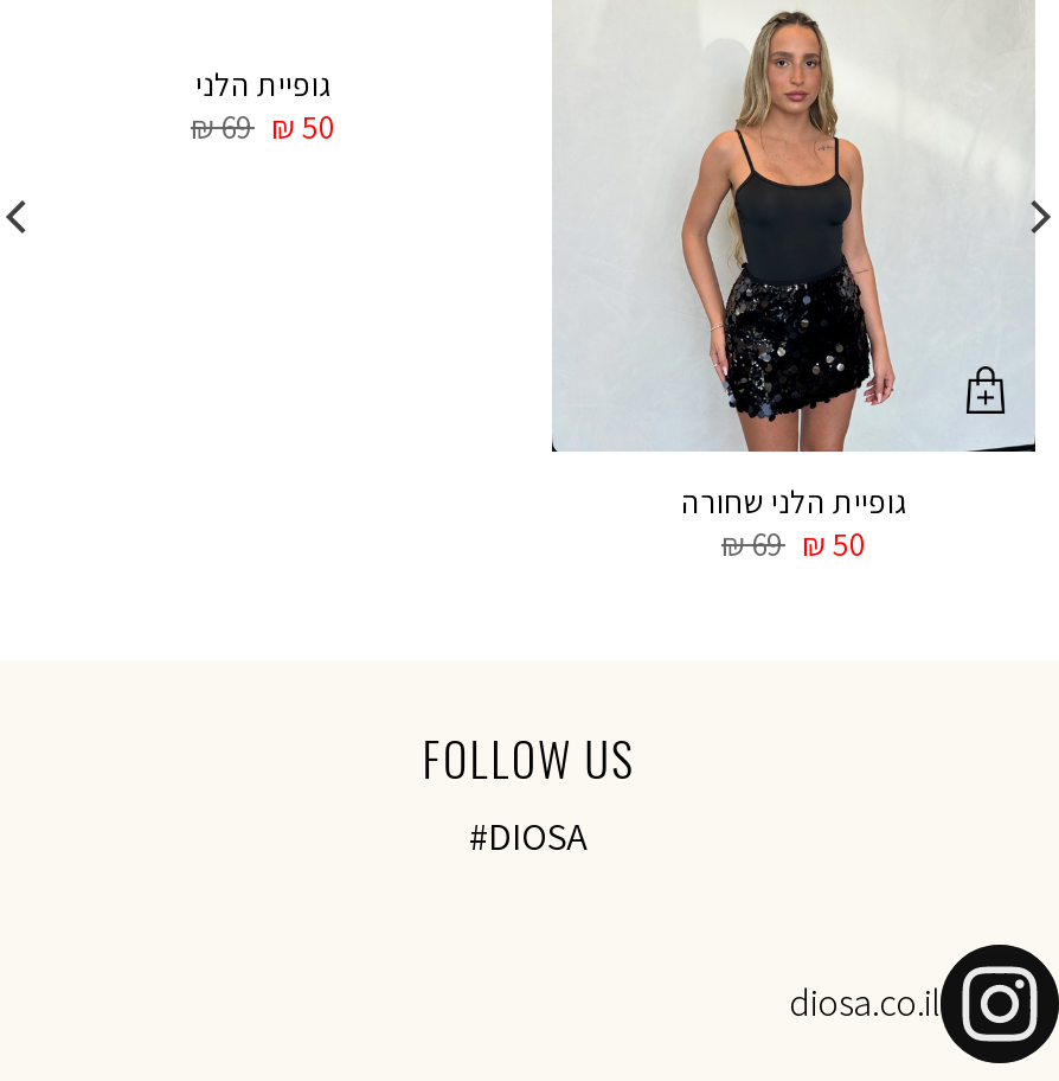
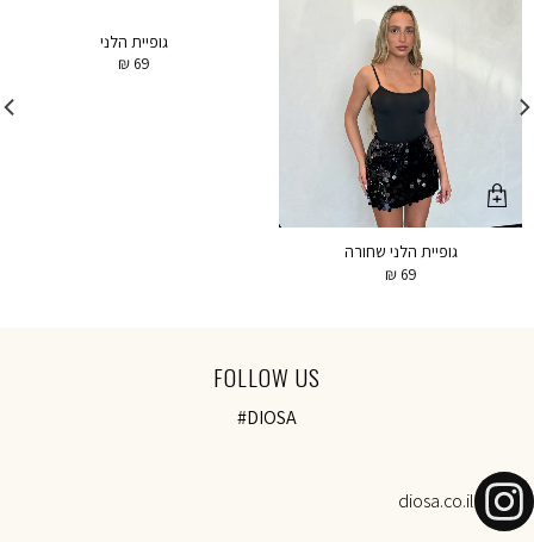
- ₪69 ₪ 50
+ ₪ 69

- ₪69 ₪ 50
+ ₪ 69
